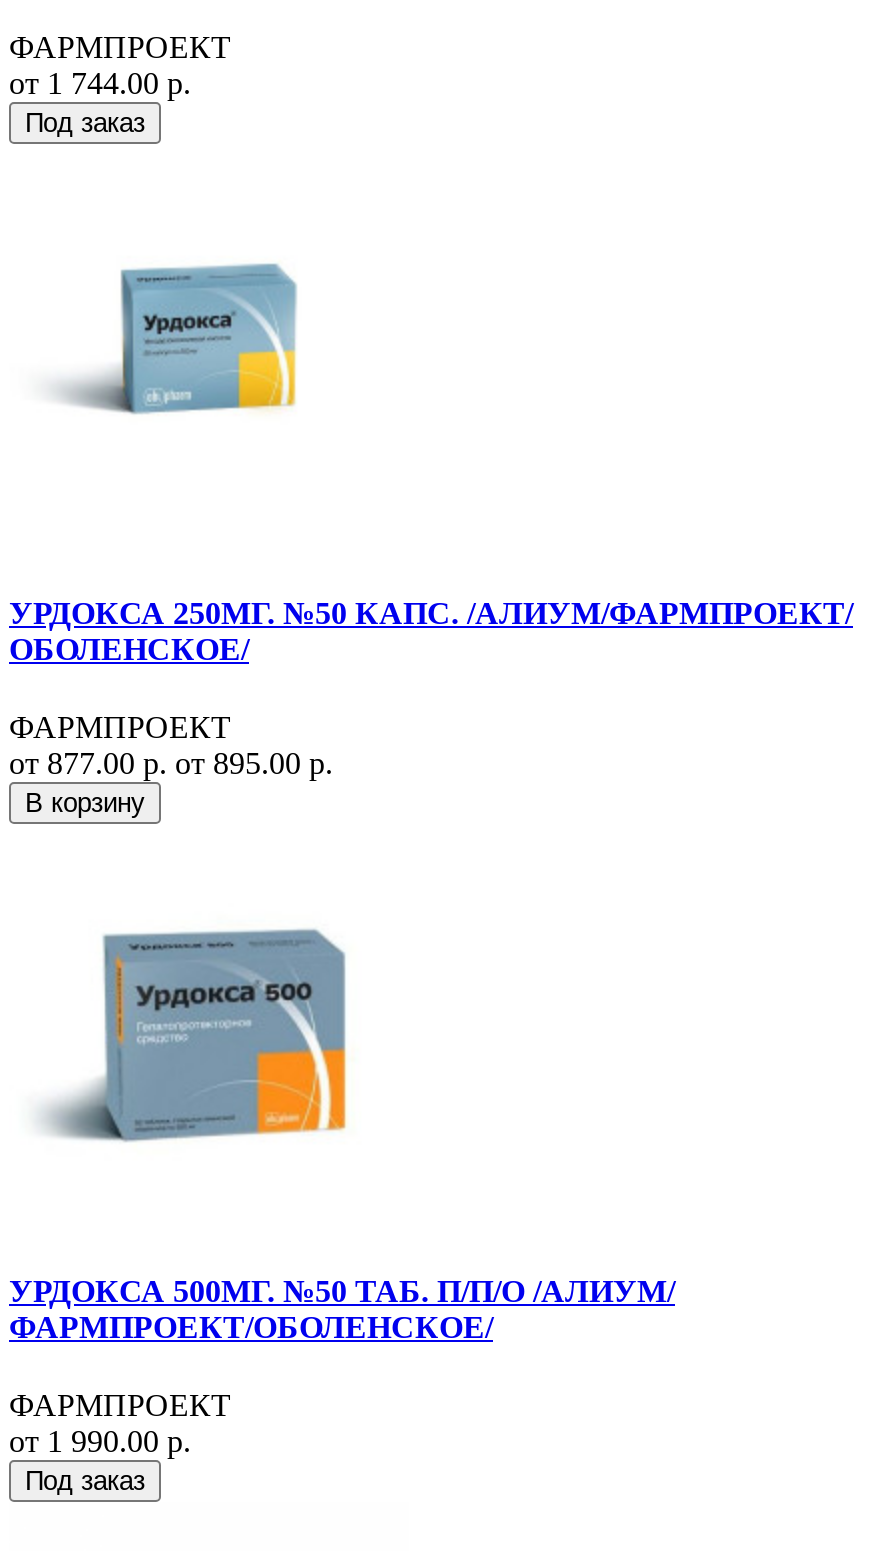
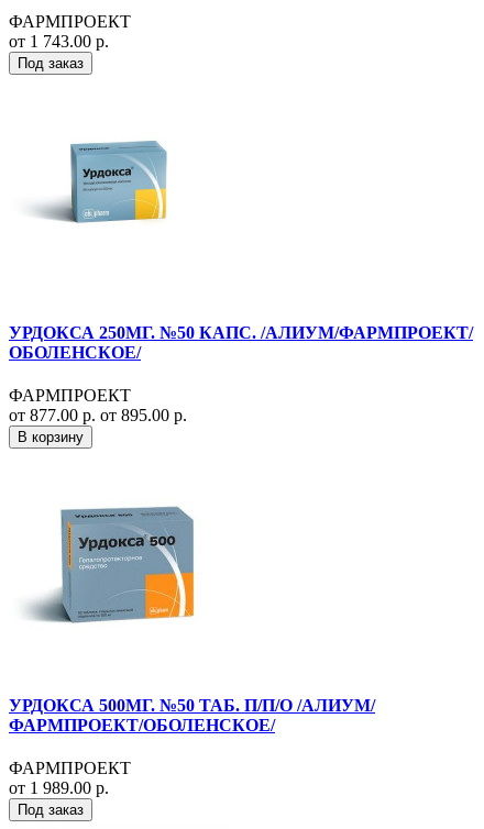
- от 1 744.00 р.
+ от 1 743.00 р.

- от 1 990.00 р.
+ от 1 989.00 р.
